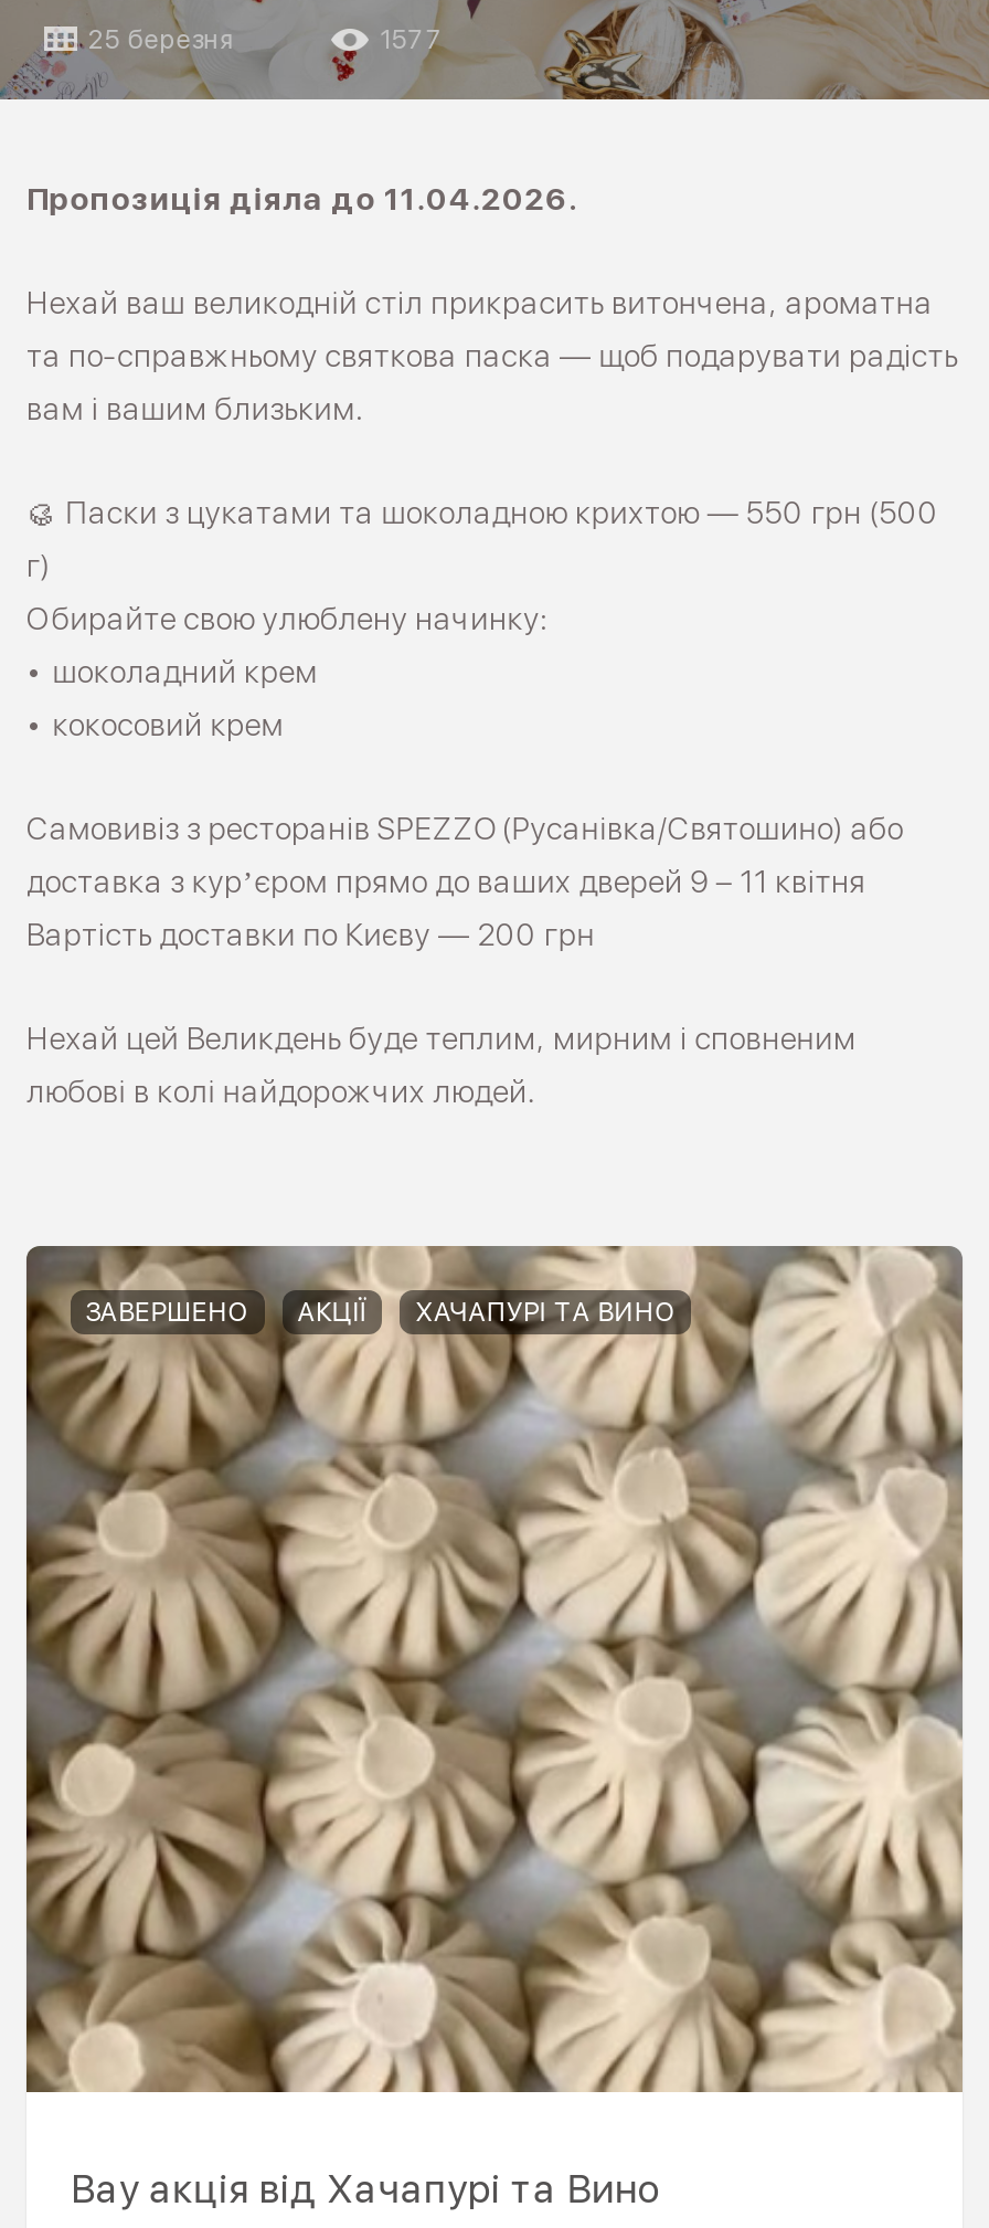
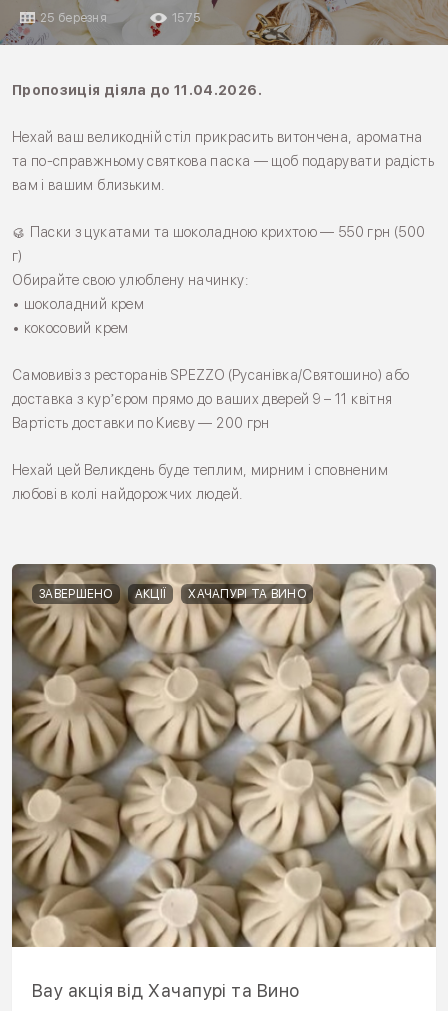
- 1577
+ 1575
